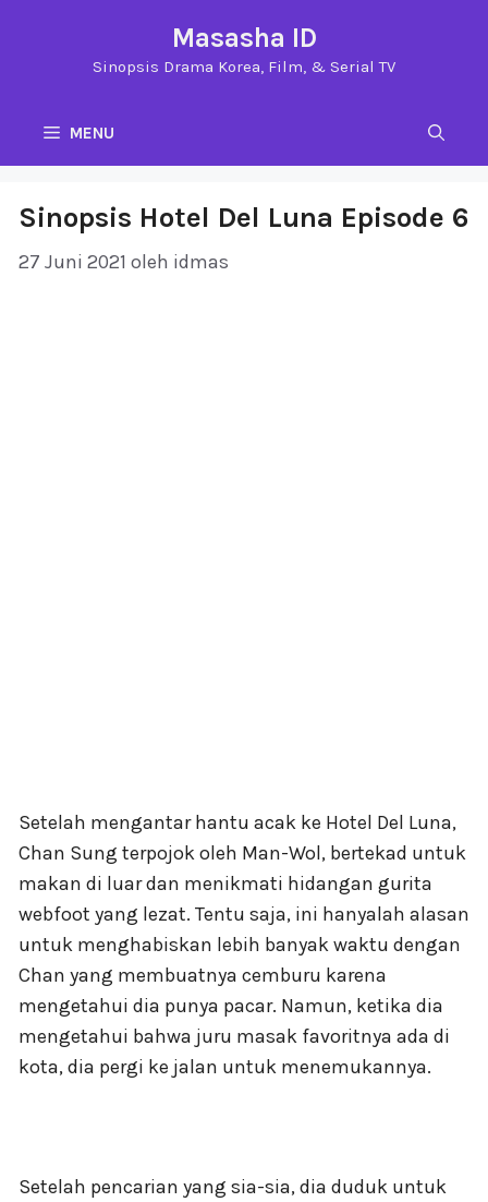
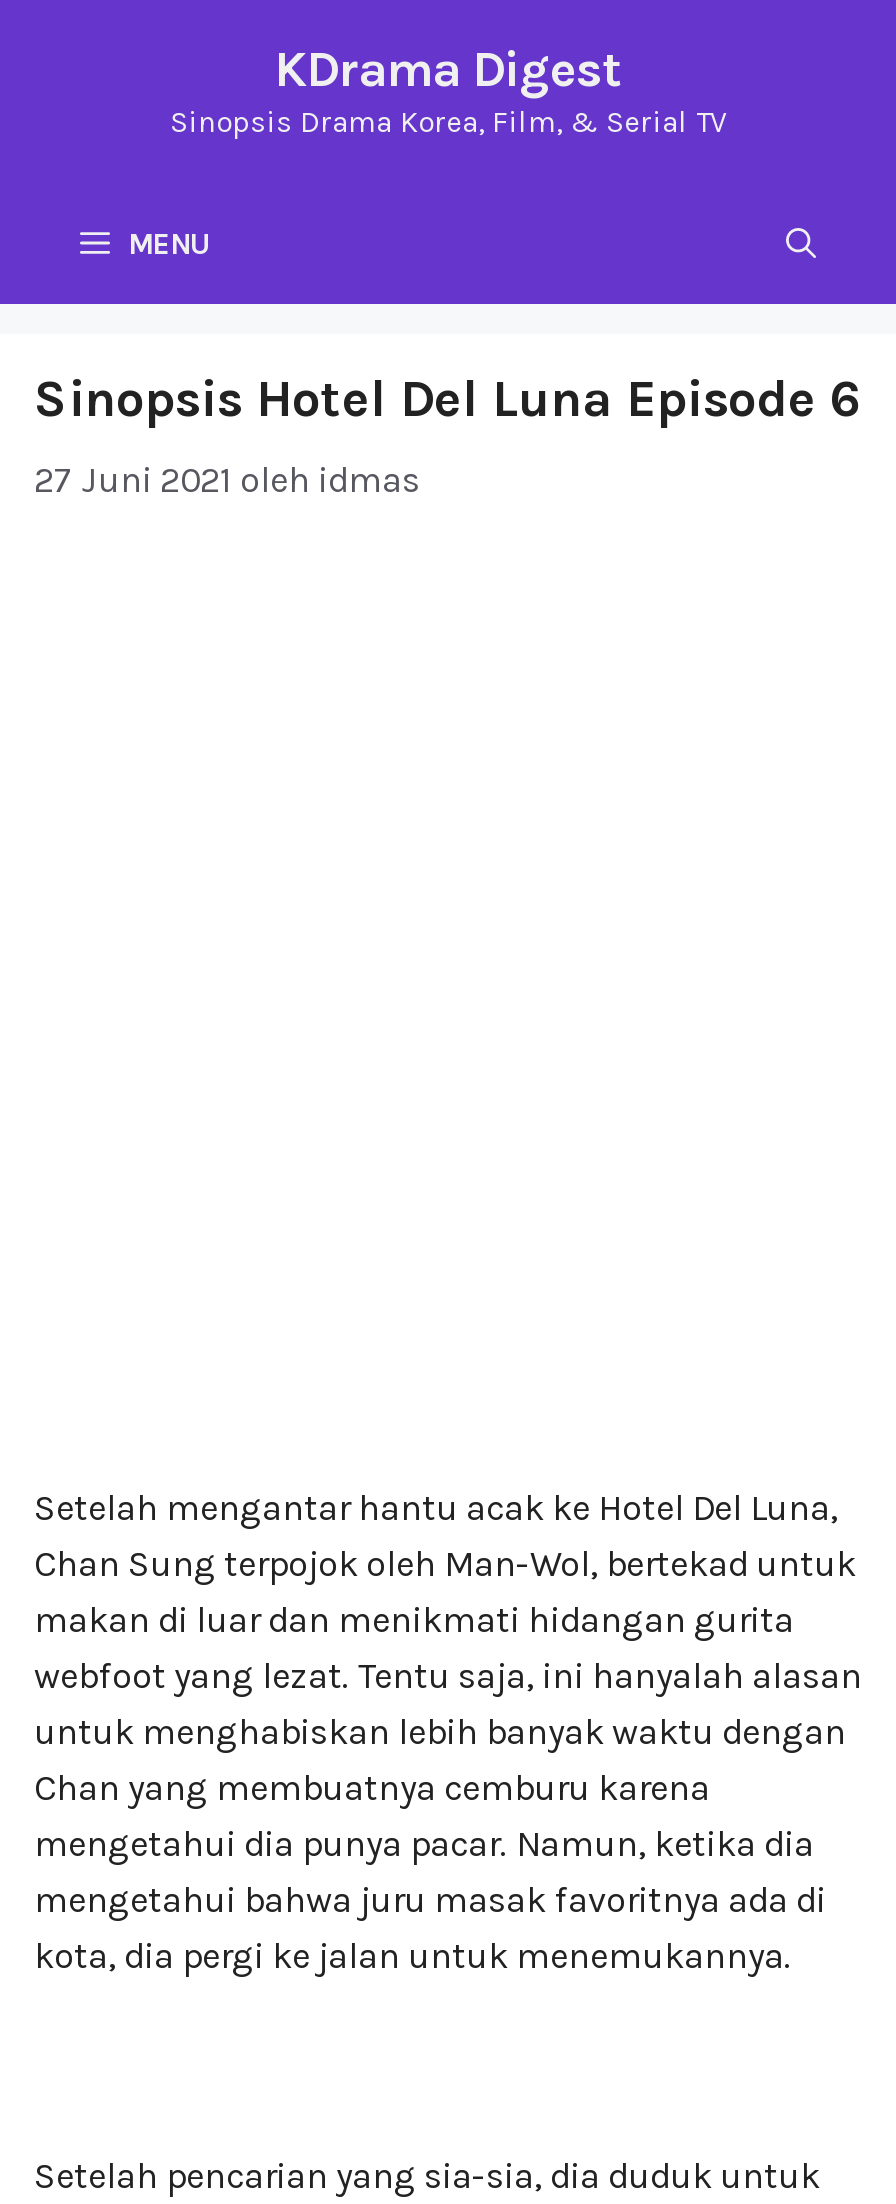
- Masasha ID
+ KDrama Digest
